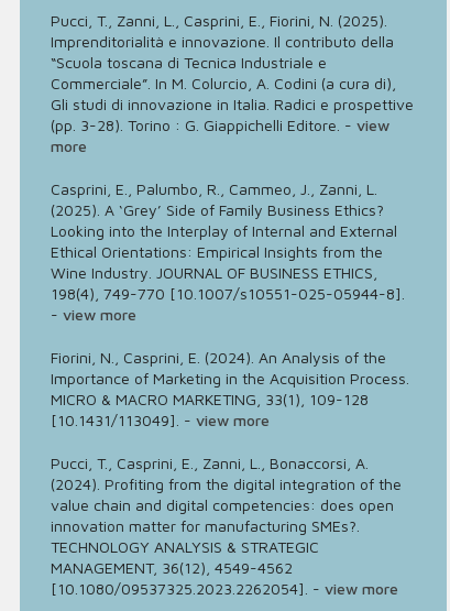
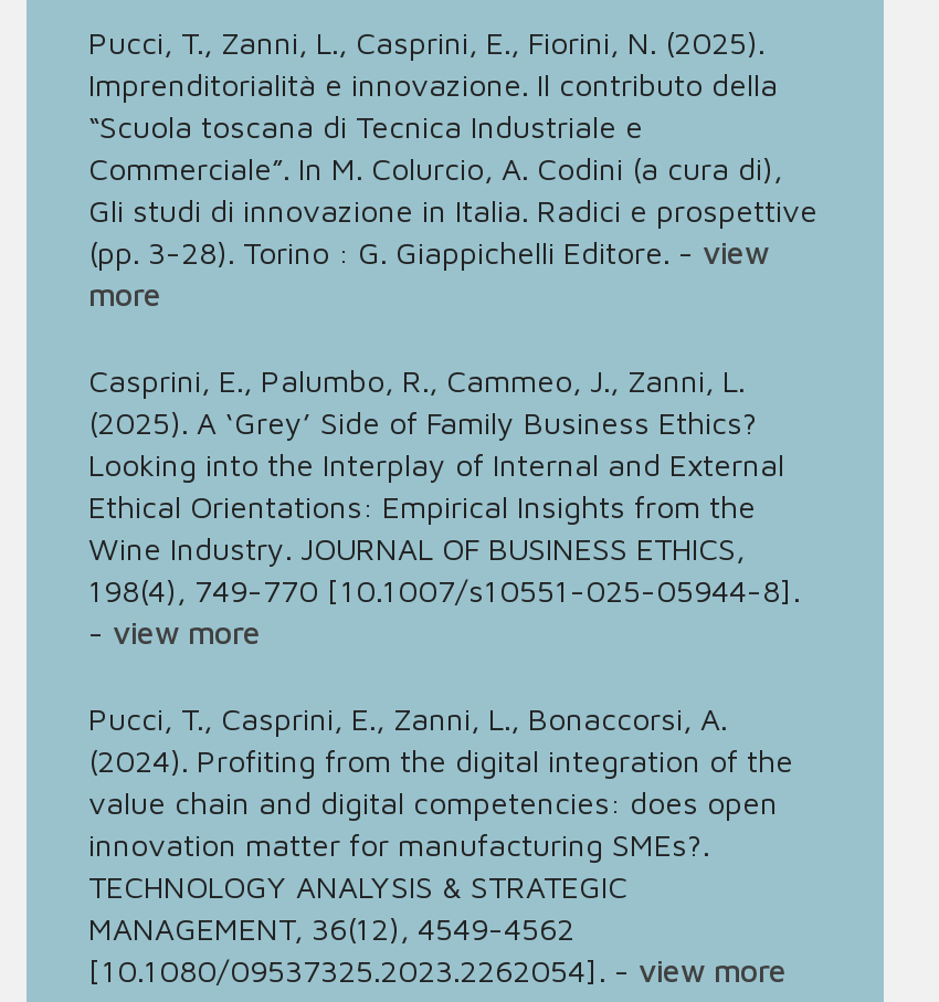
- Fiorini, N., Casprini, E. (2024). An Analysis of the
- Importance of Marketing in the Acquisition Process.
- MICRO & MACRO MARKETING, 33(1), 109-128
- [10.1431/113049]. - view more
